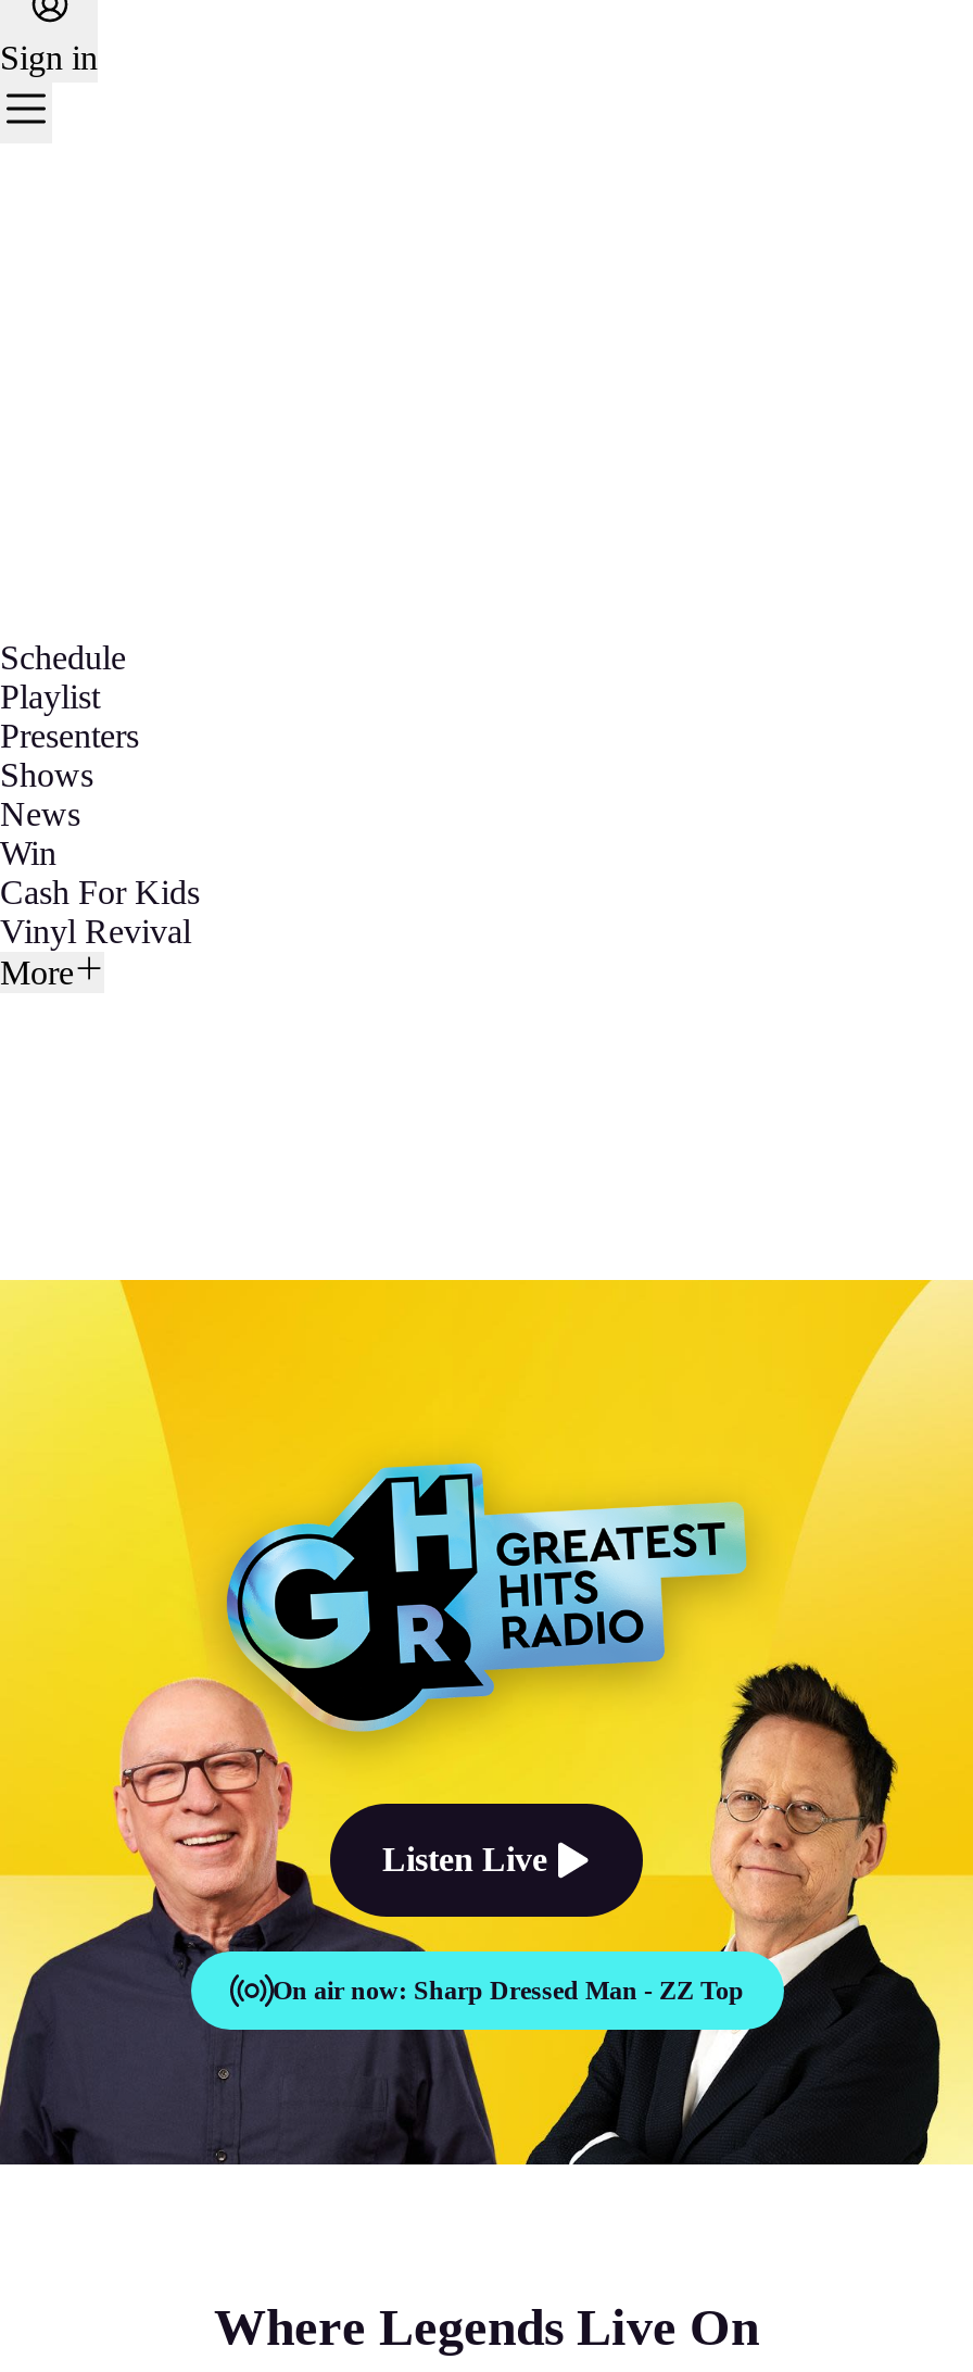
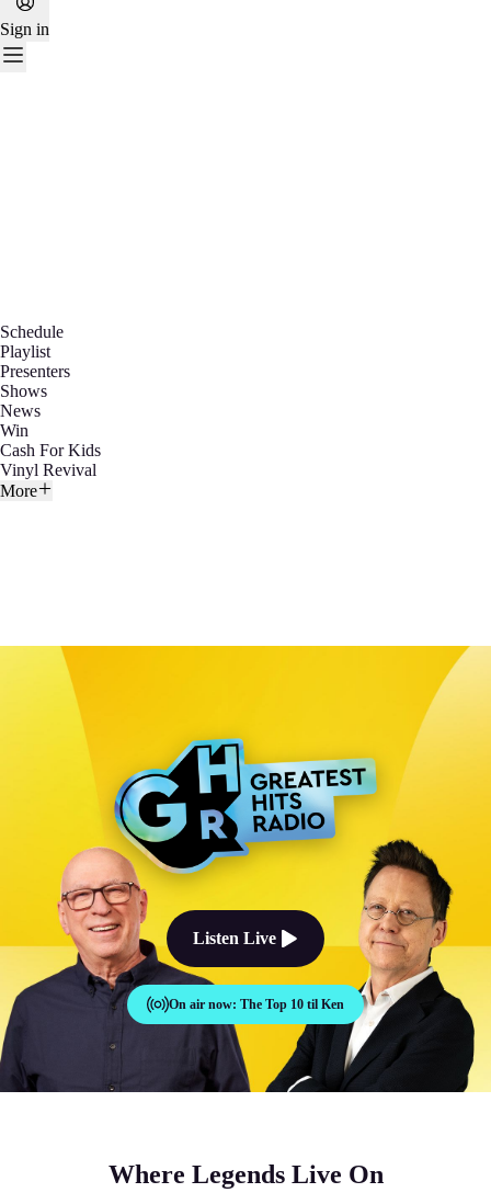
- [image]
- On air now: Sharp Dressed Man - ZZ Top
+ [image]
+ On air now: The Top 10 til Ken

- [image]
+ [image]
